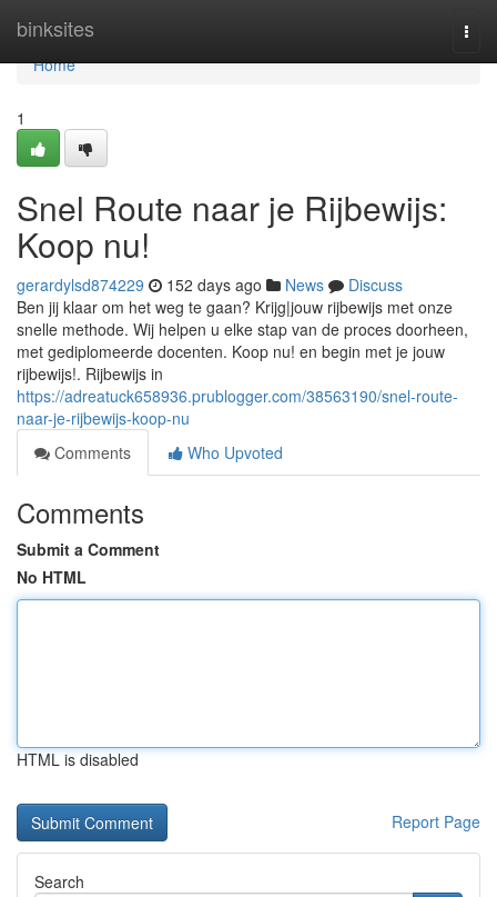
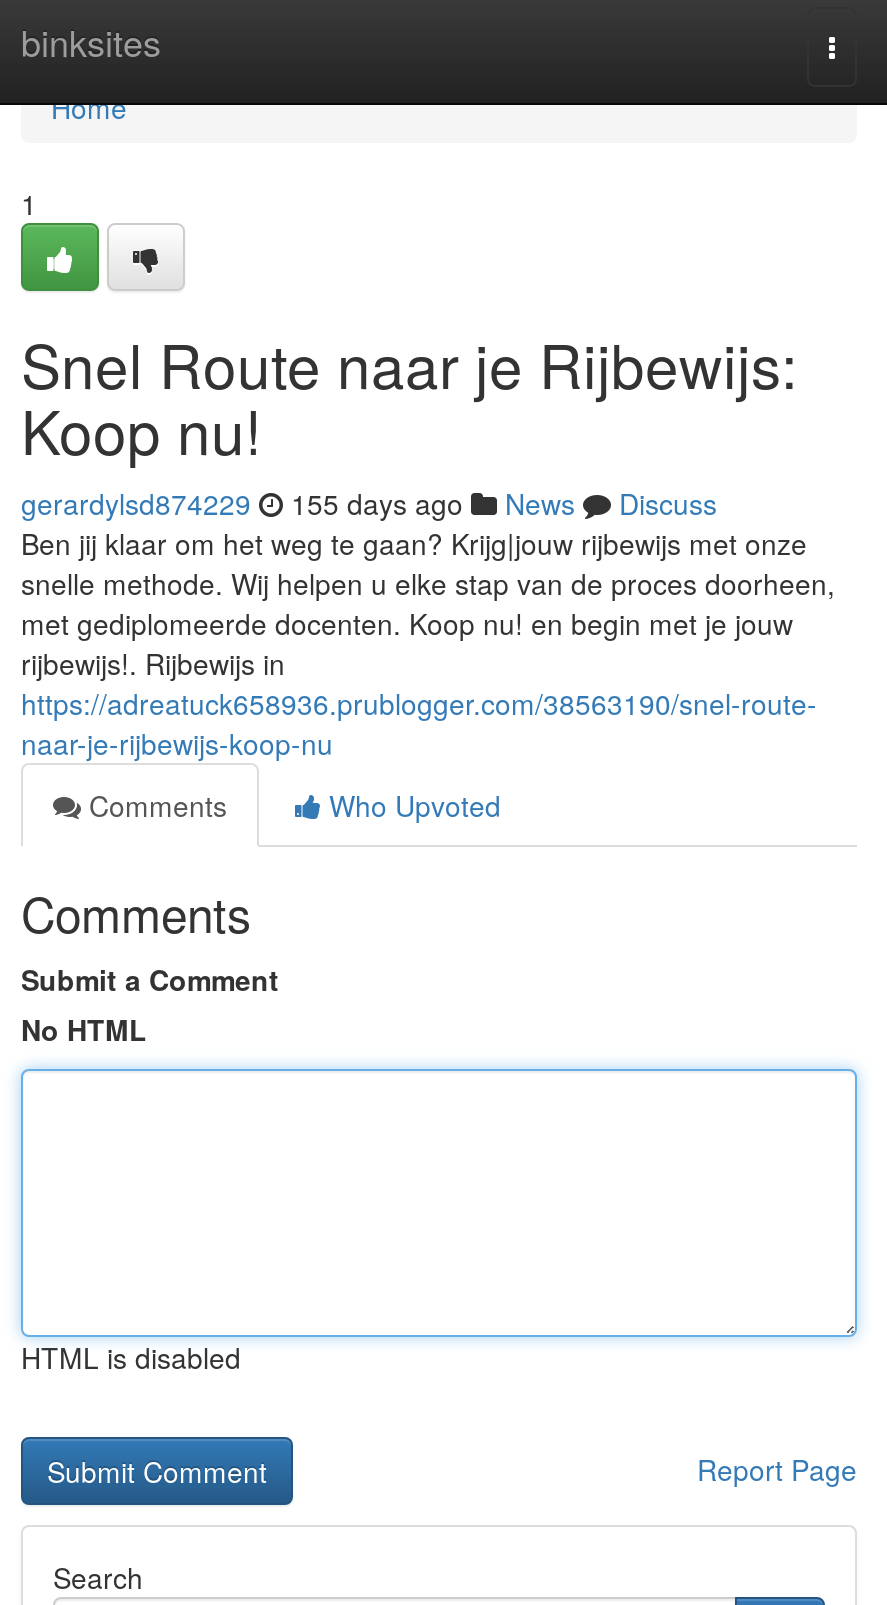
- gerardylsd874229 152 days ago News Discuss
+ gerardylsd874229 155 days ago News Discuss
